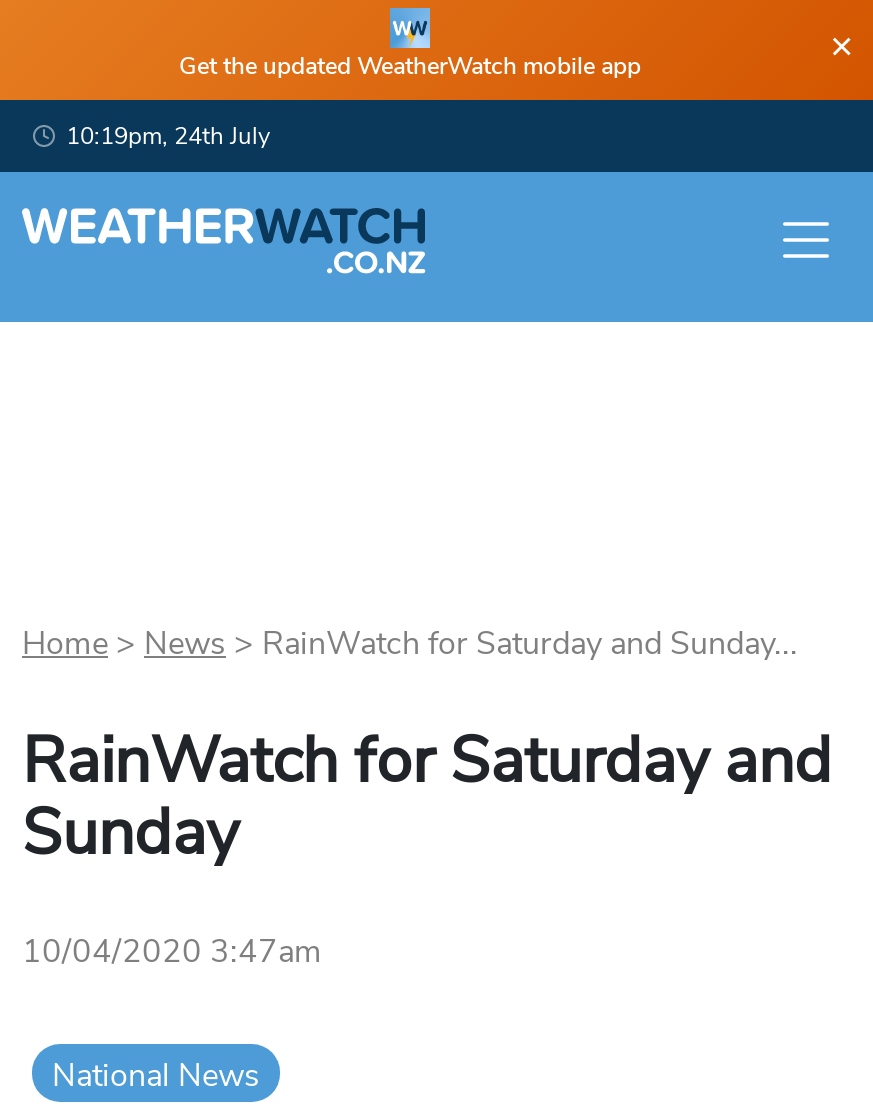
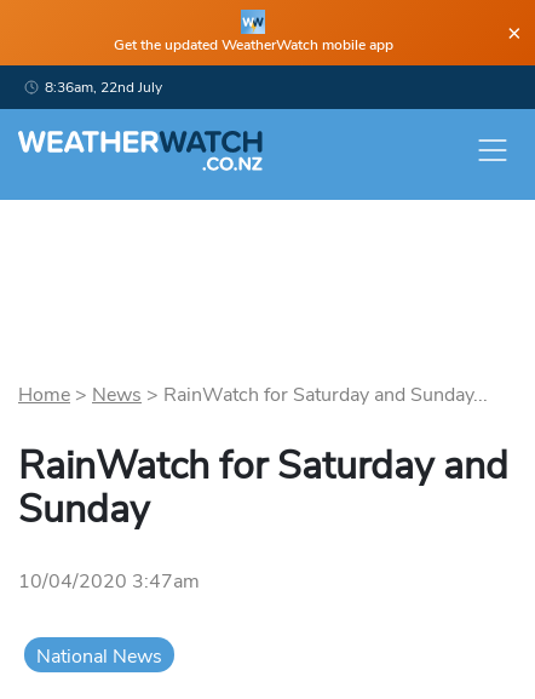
- 10:19pm, 24th July
+ 8:36am, 22nd July
